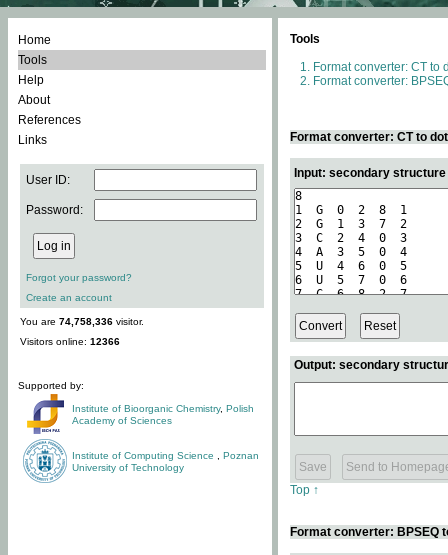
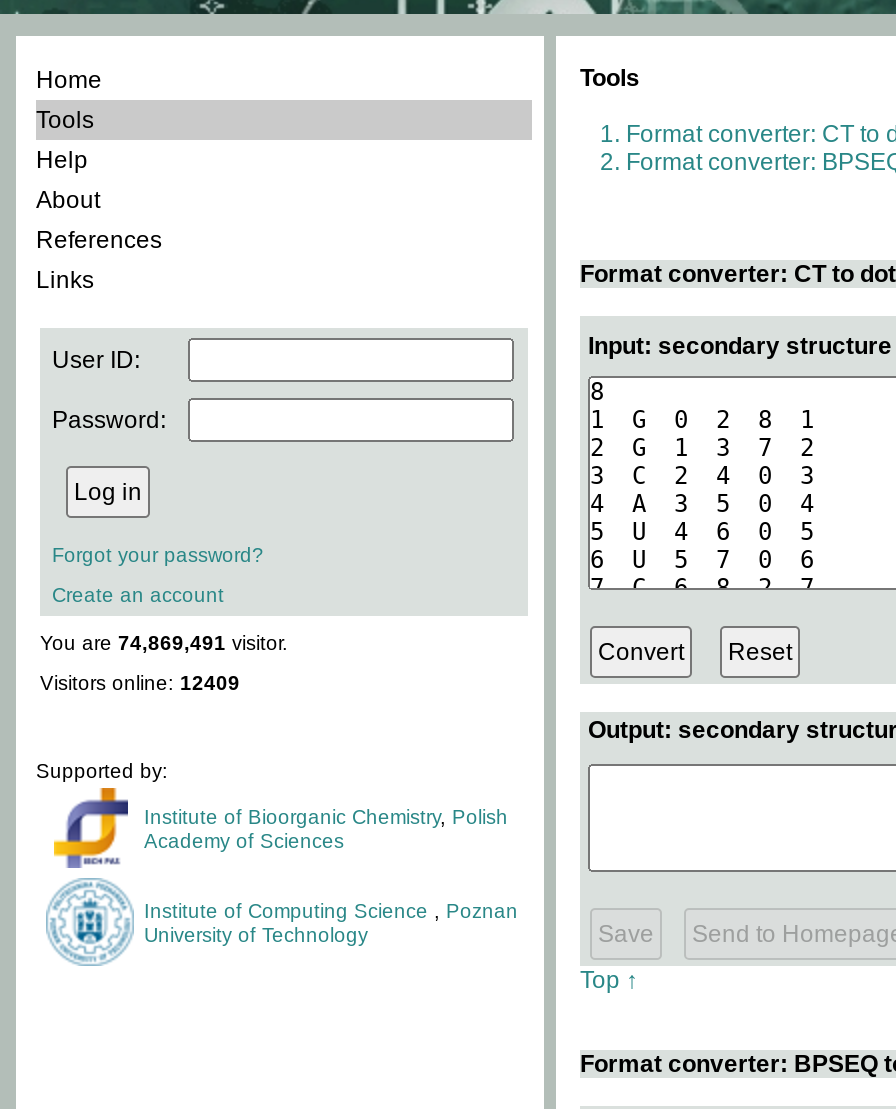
- You are 74,758,336 visitor.
+ You are 74,869,491 visitor.

- Visitors online: 12366
+ Visitors online: 12409
